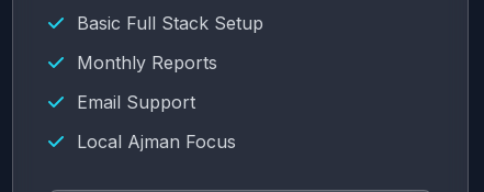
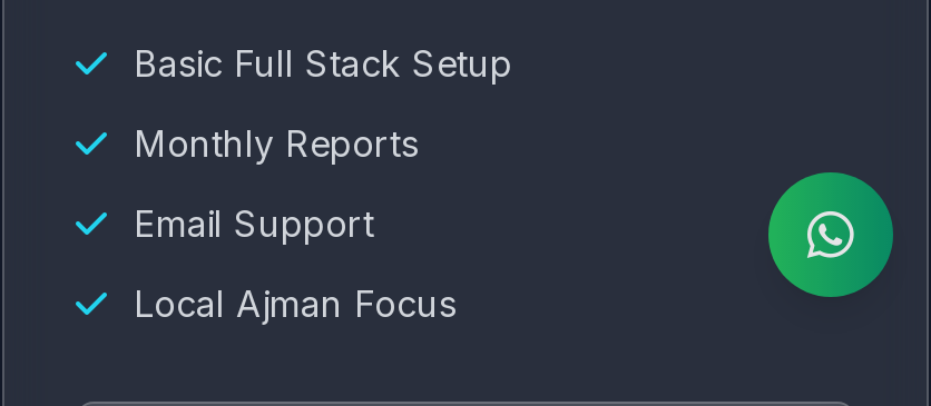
+ [image]
